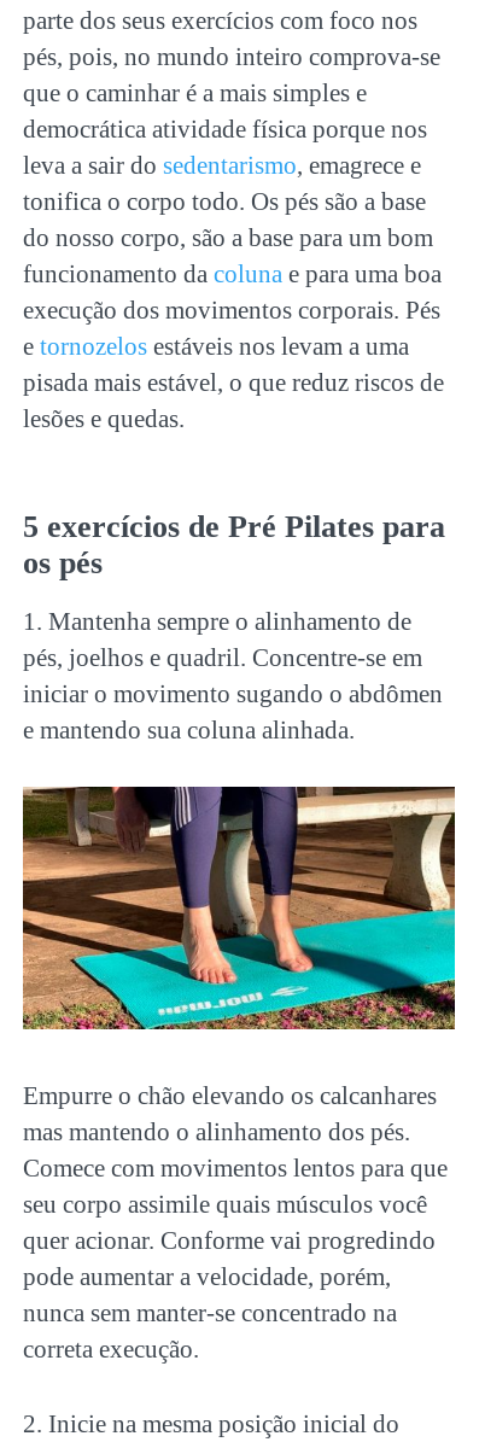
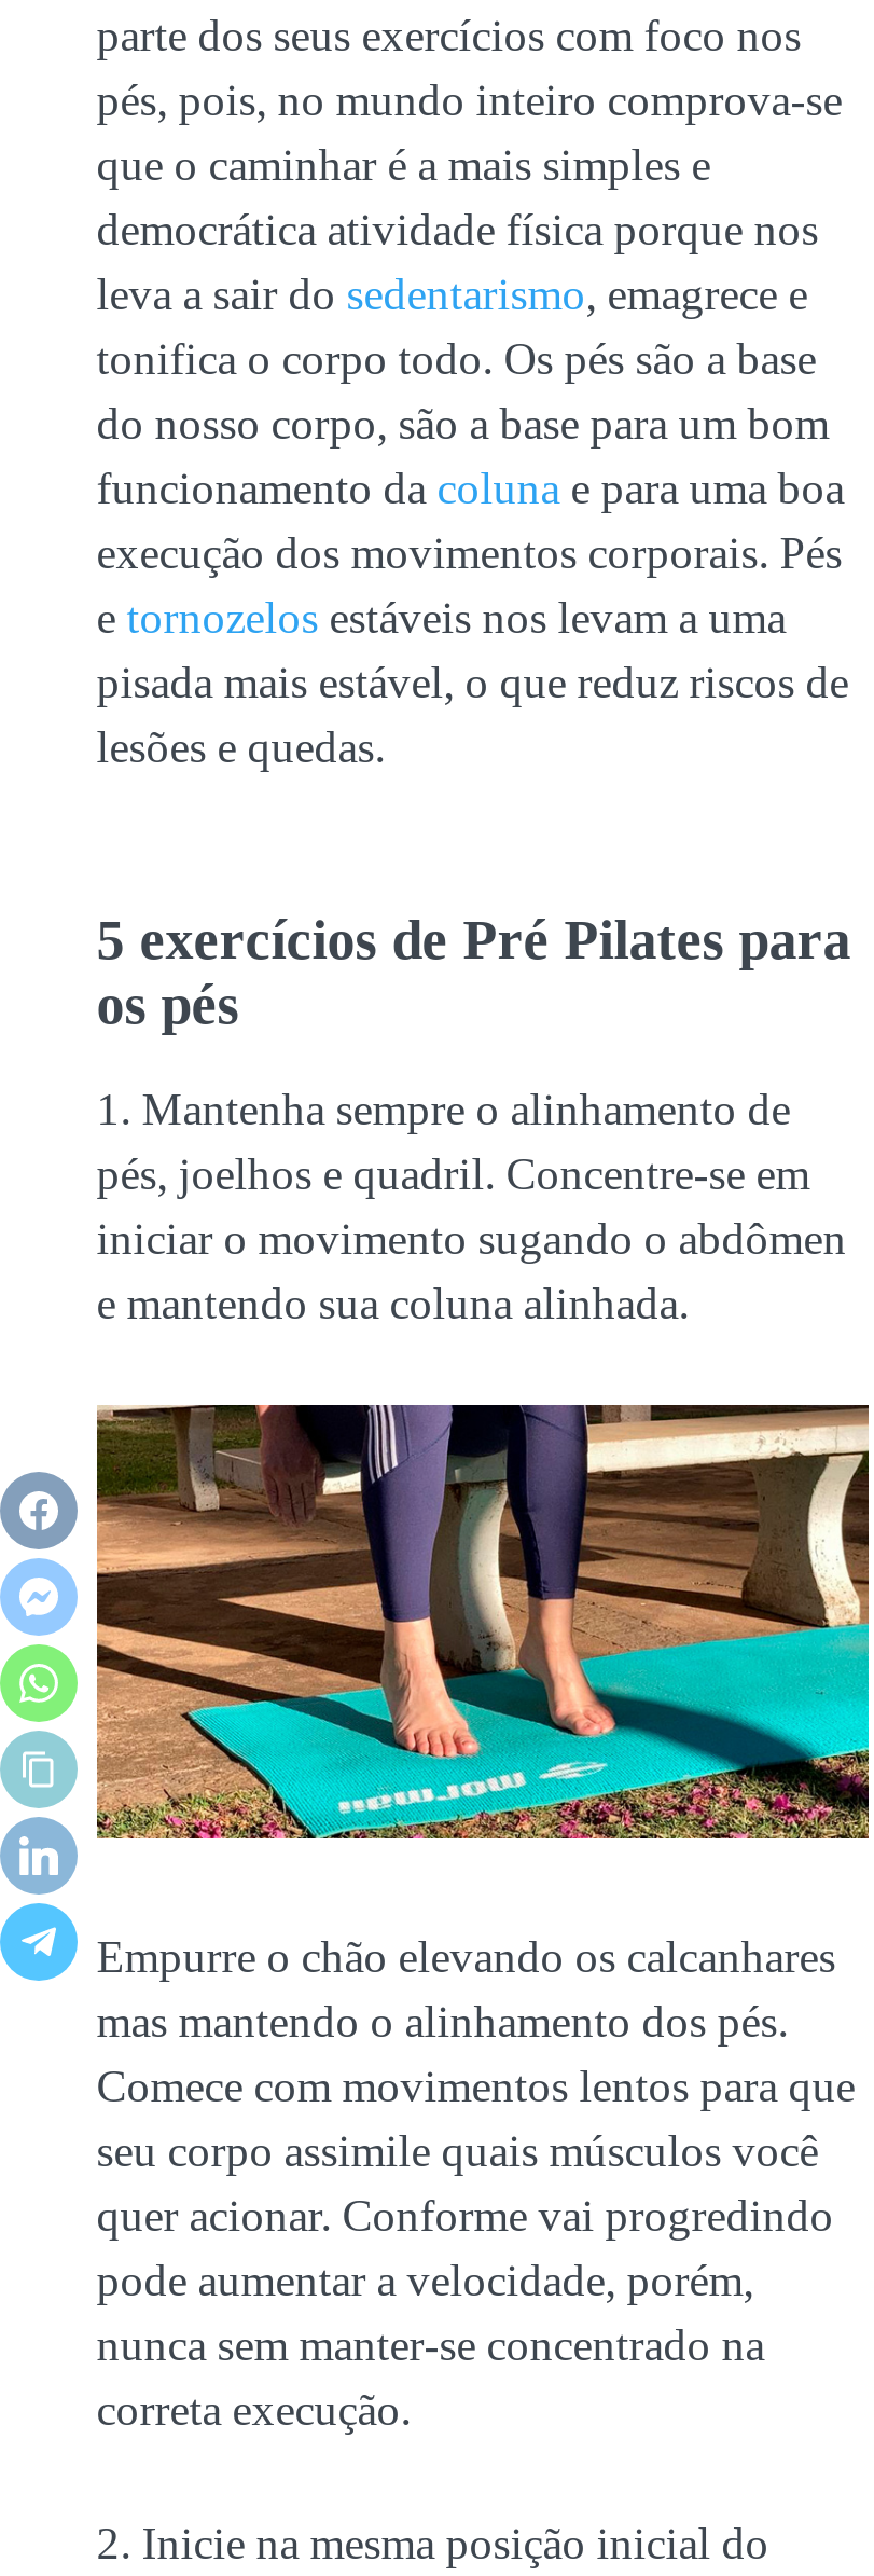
+ [image]
